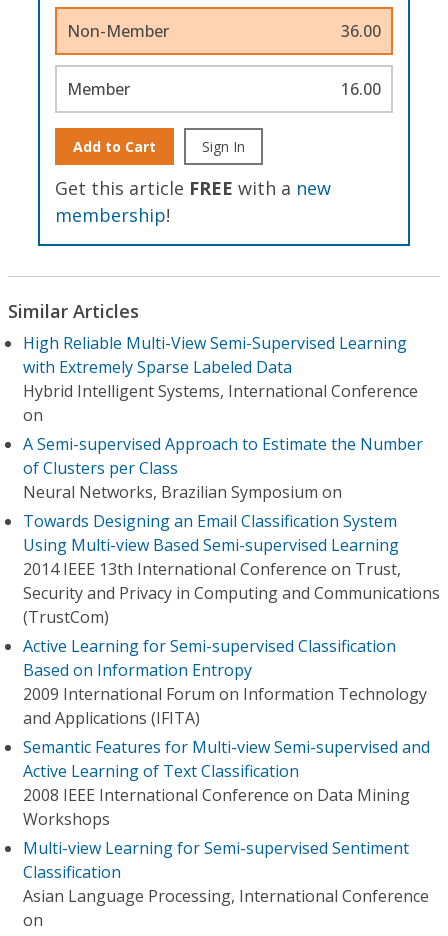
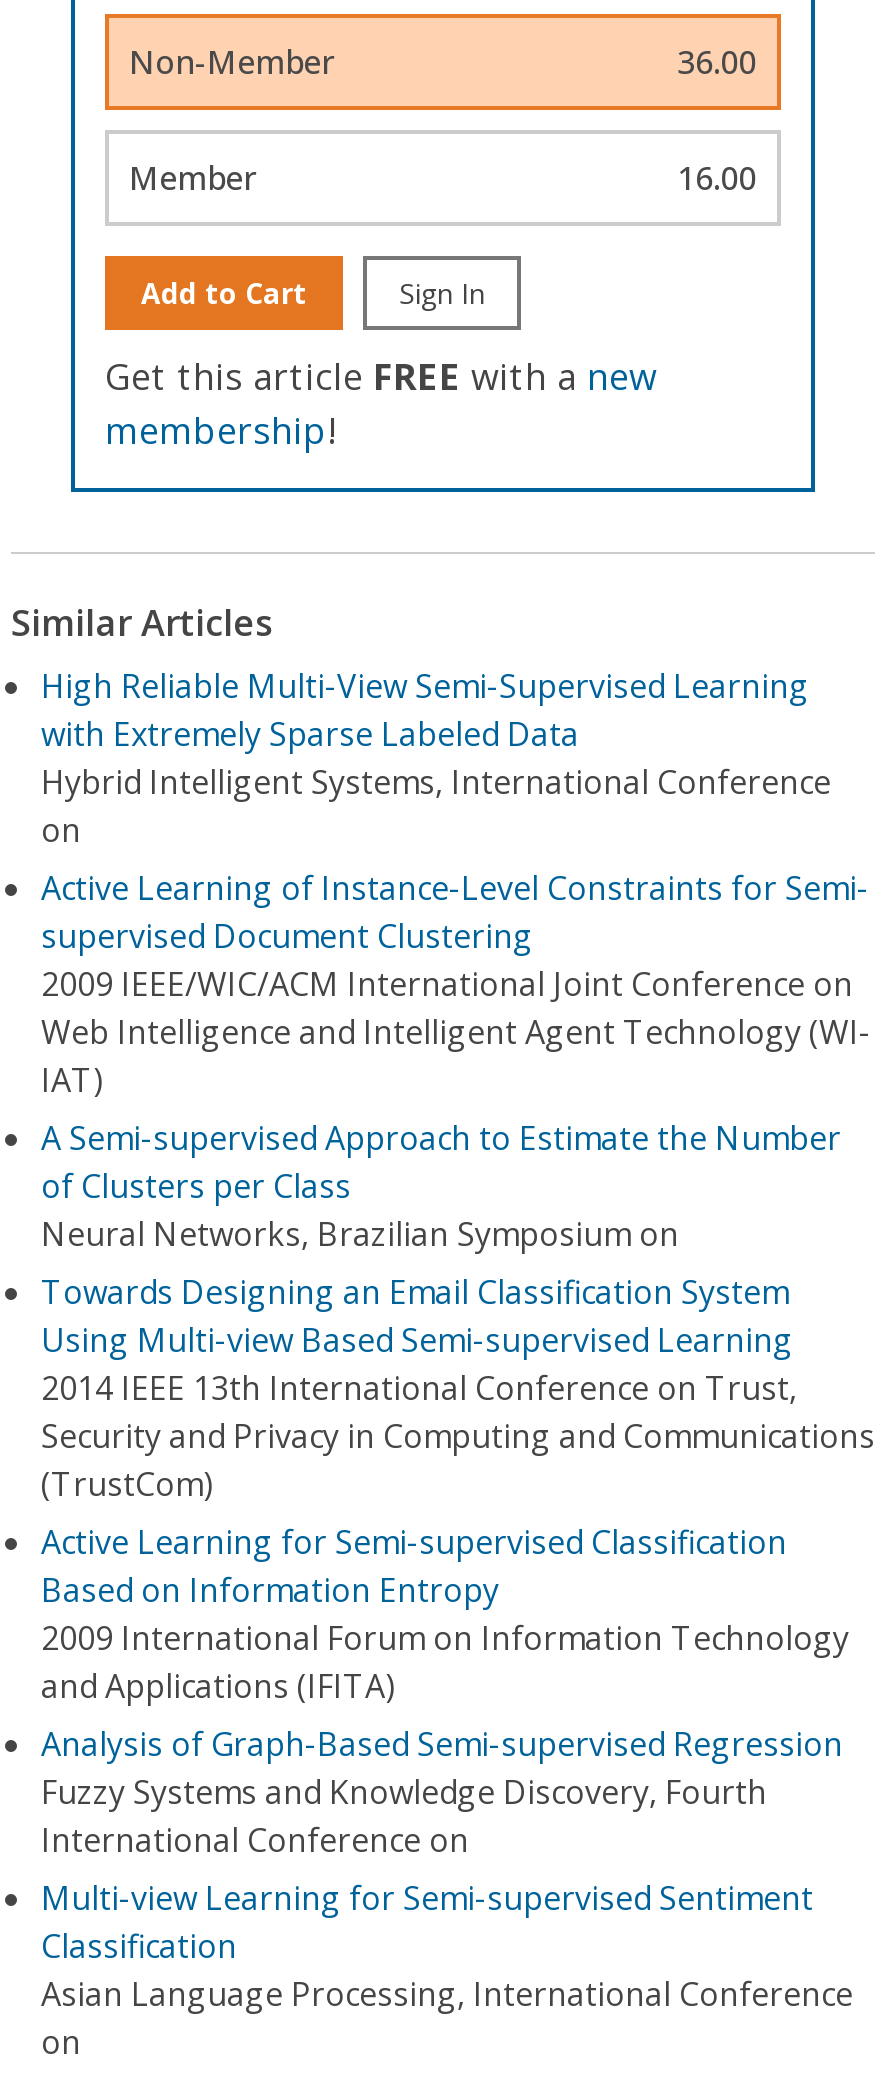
+ Active Learning of Instance-Level Constraints for Semi-
+ supervised Document Clustering
+ 2009 IEEE/WIC/ACM International Joint Conference on
+ Web Intelligence and Intelligent Agent Technology (WI-
+ IAT)

moved down: A Semi-supervised Approach to Estimate the Number | of Clusters per Class | Neural Networks, Brazilian Symposium on | ... | 2009 International Forum on Information Technology | and Applications (IFITA)

- Semantic Features for Multi-view Semi-supervised and
- Active Learning of Text Classification
- 2008 IEEE International Conference on Data Mining
- Workshops
+ Analysis of Graph-Based Semi-supervised Regression
+ Fuzzy Systems and Knowledge Discovery, Fourth
+ International Conference on
